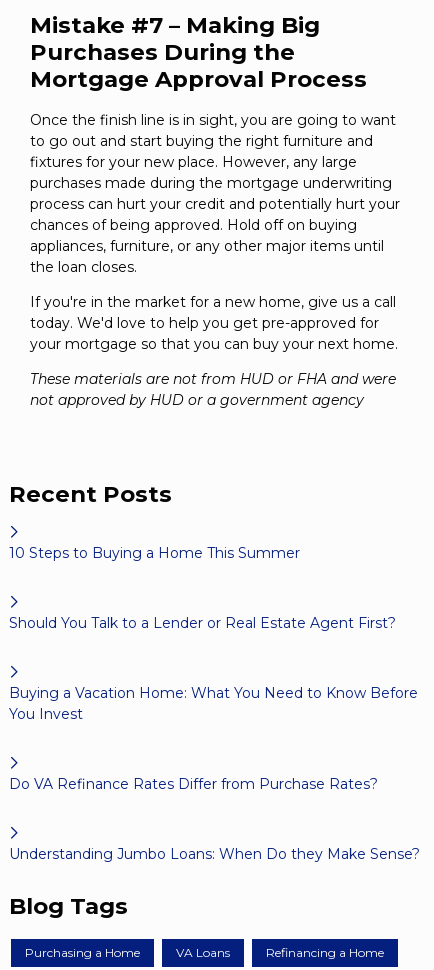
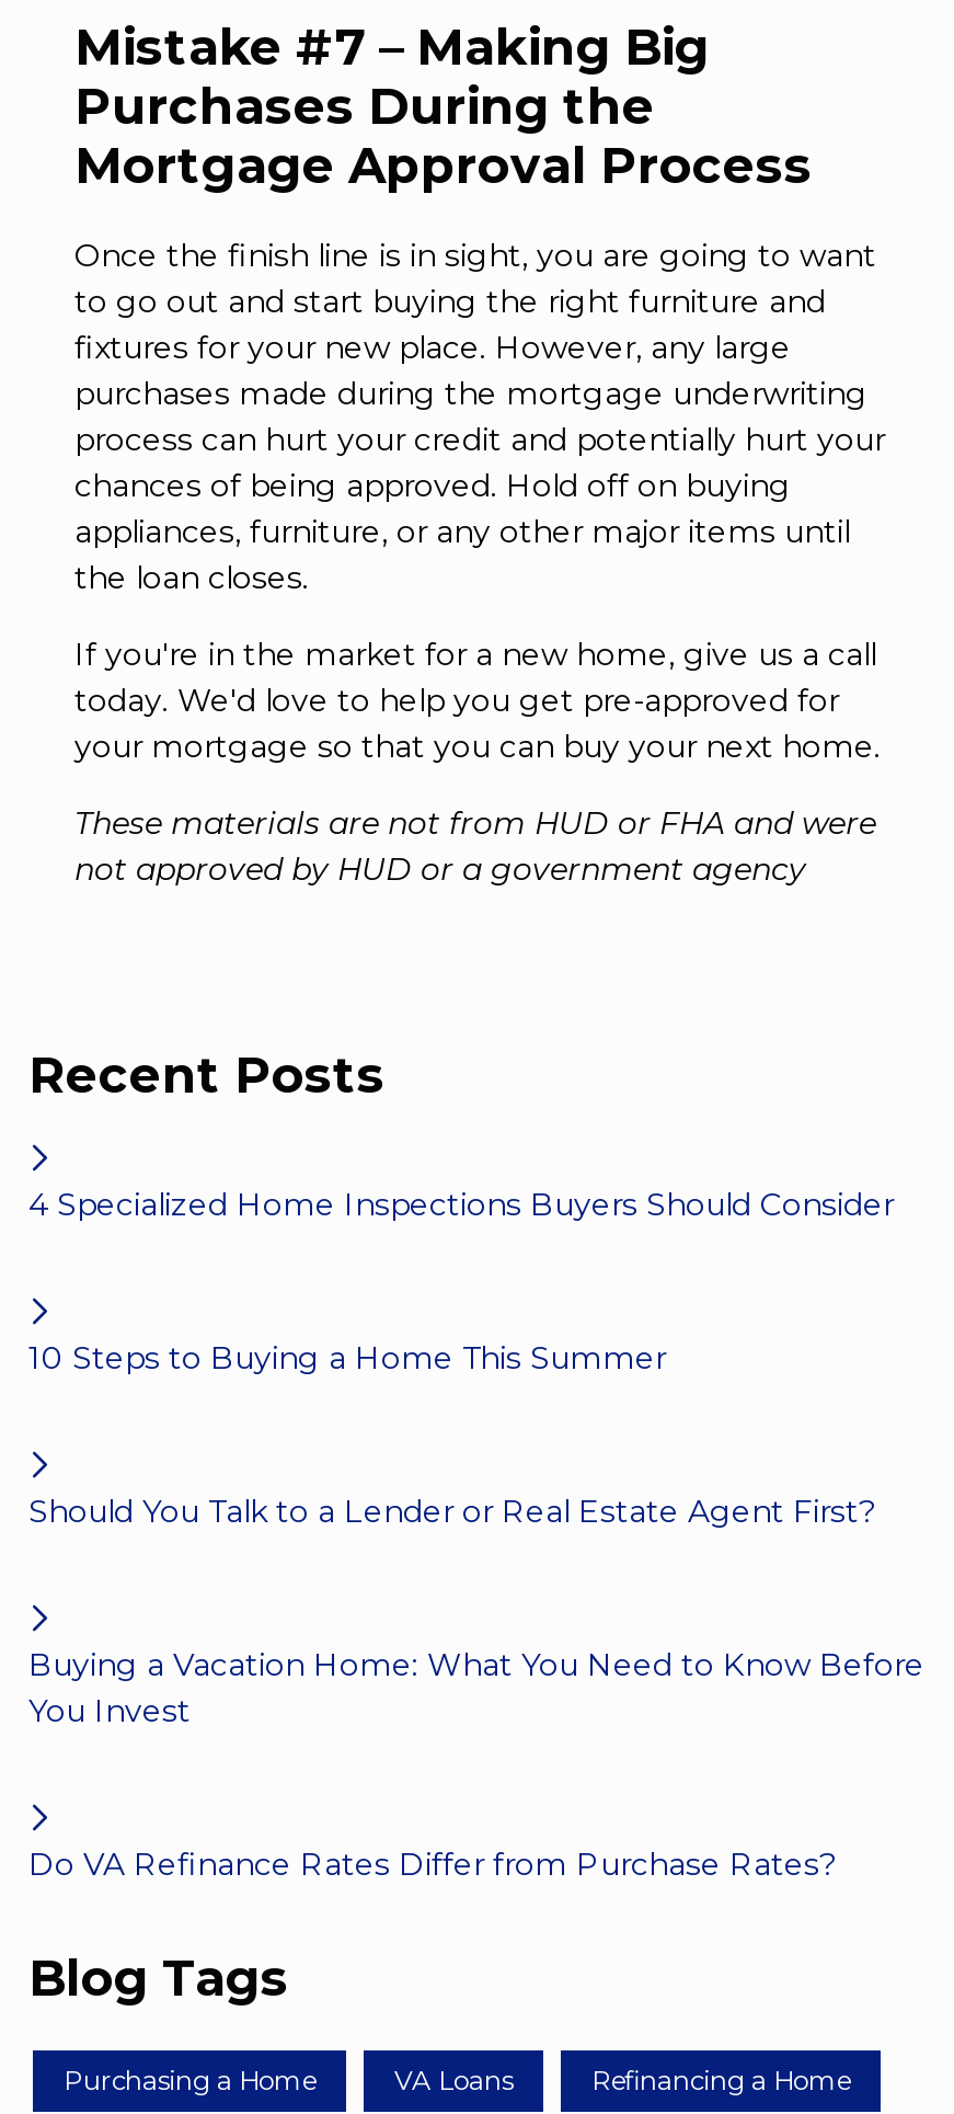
+ 4 Specialized Home Inspections Buyers Should Consider

moved down: 10 Steps to Buying a Home This Summer | Should You Talk to a Lender or Real Estate Agent First? | Buying a Vacation Home: What You Need to Know Before | You Invest | Do VA Refinance Rates Differ from Purchase Rates?

- Understanding Jumbo Loans: When Do they Make Sense?
